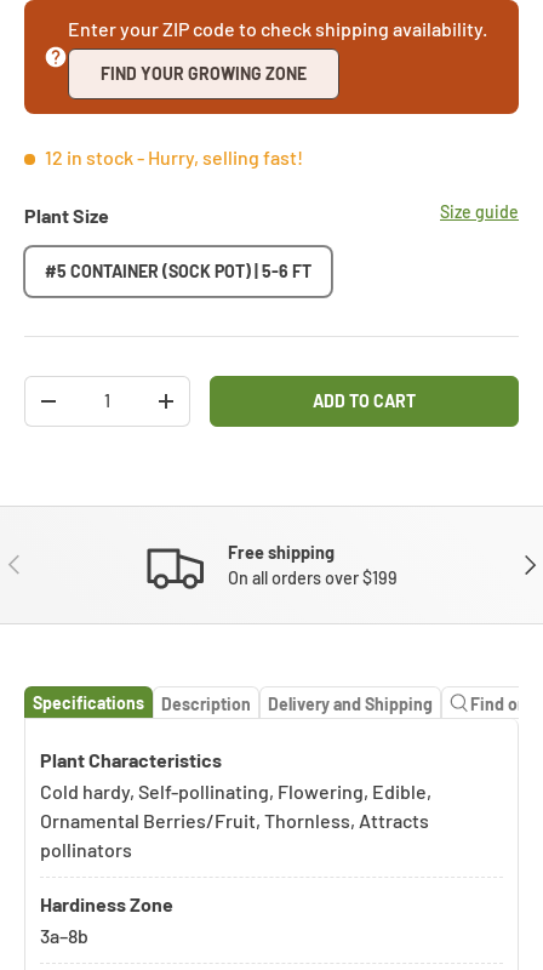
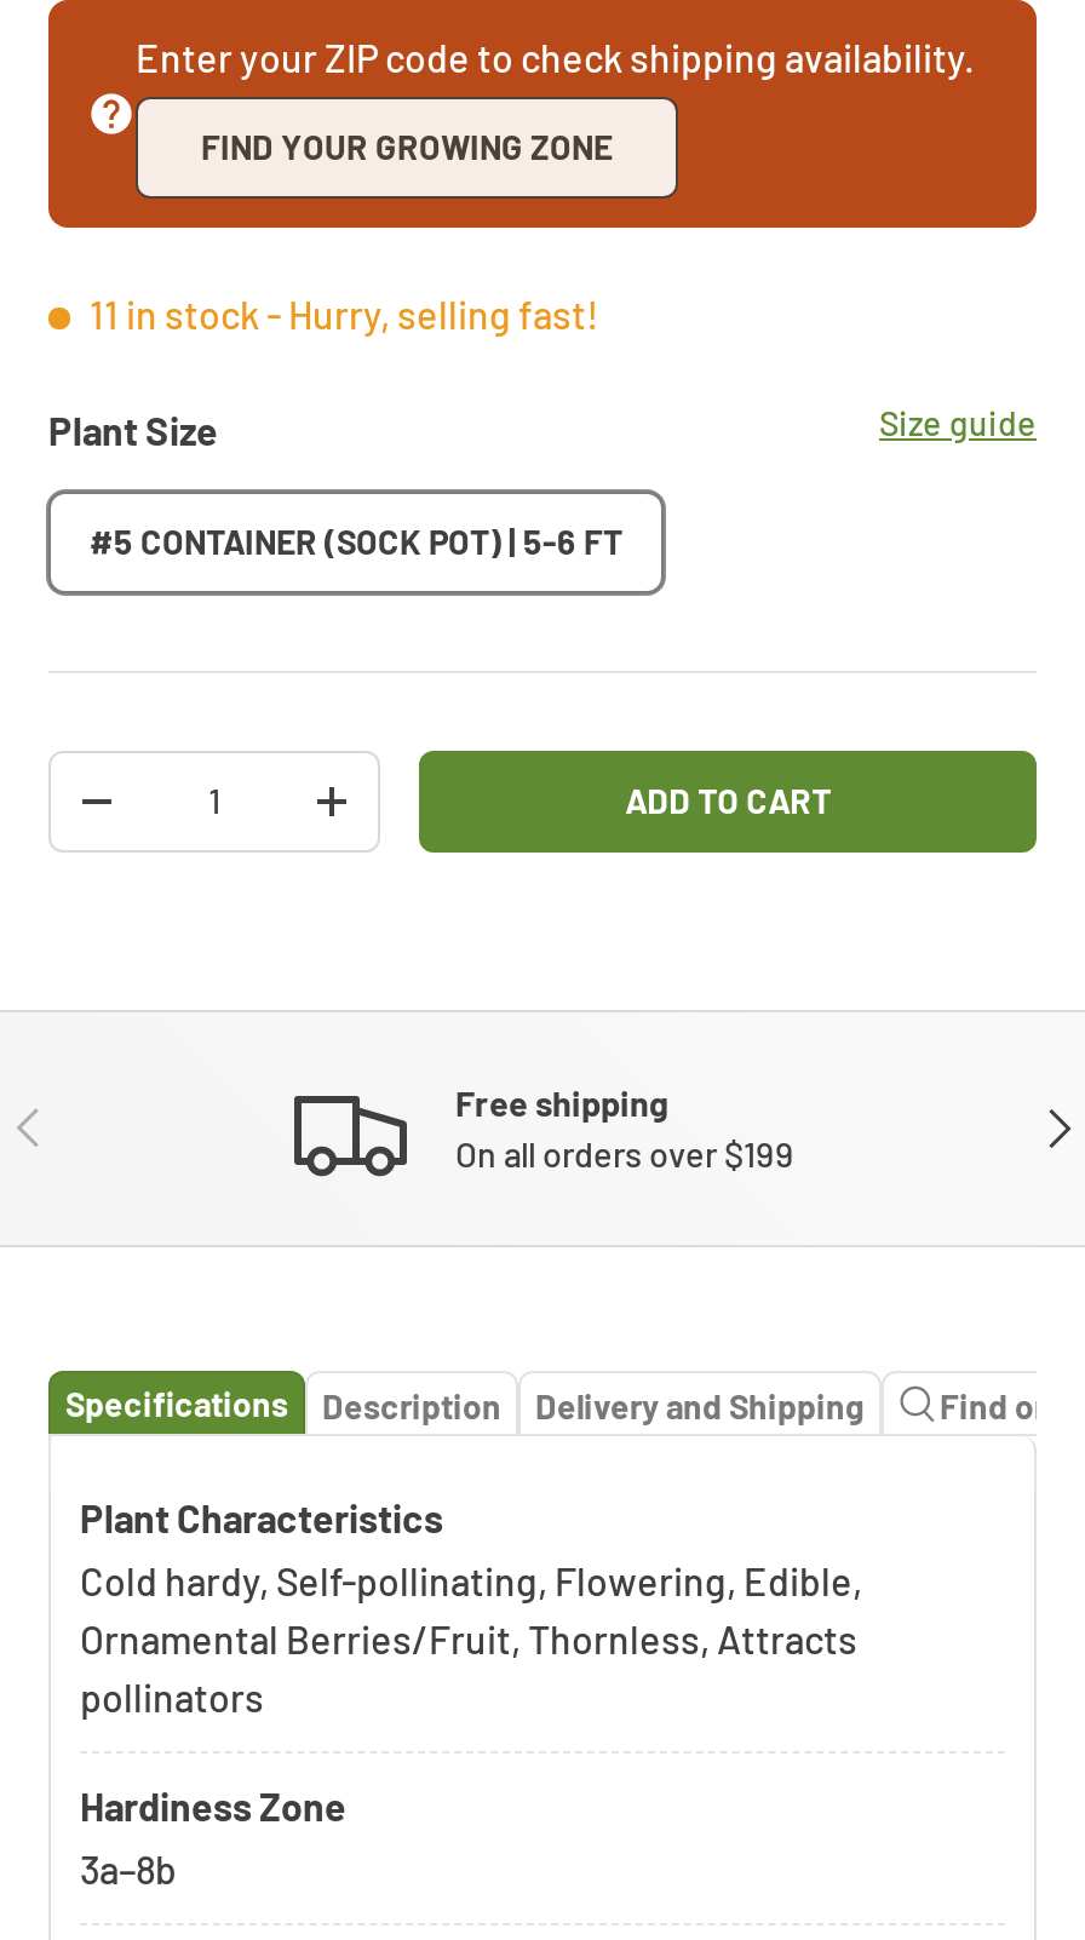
- 12 in stock - Hurry, selling fast!
+ 11 in stock - Hurry, selling fast!
